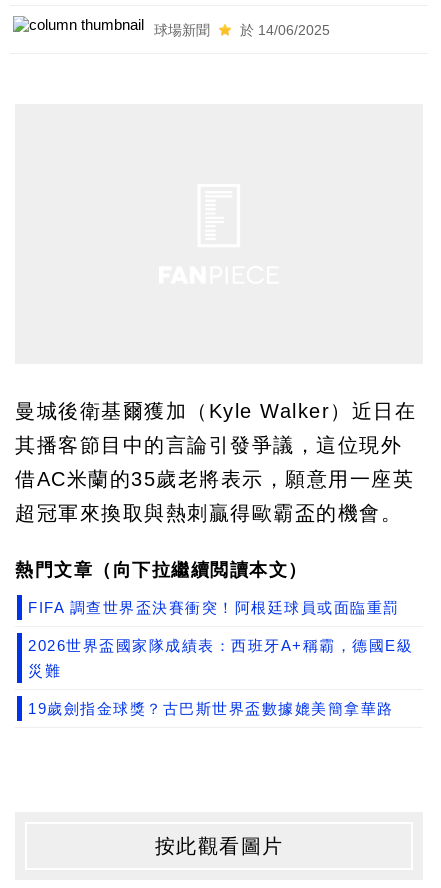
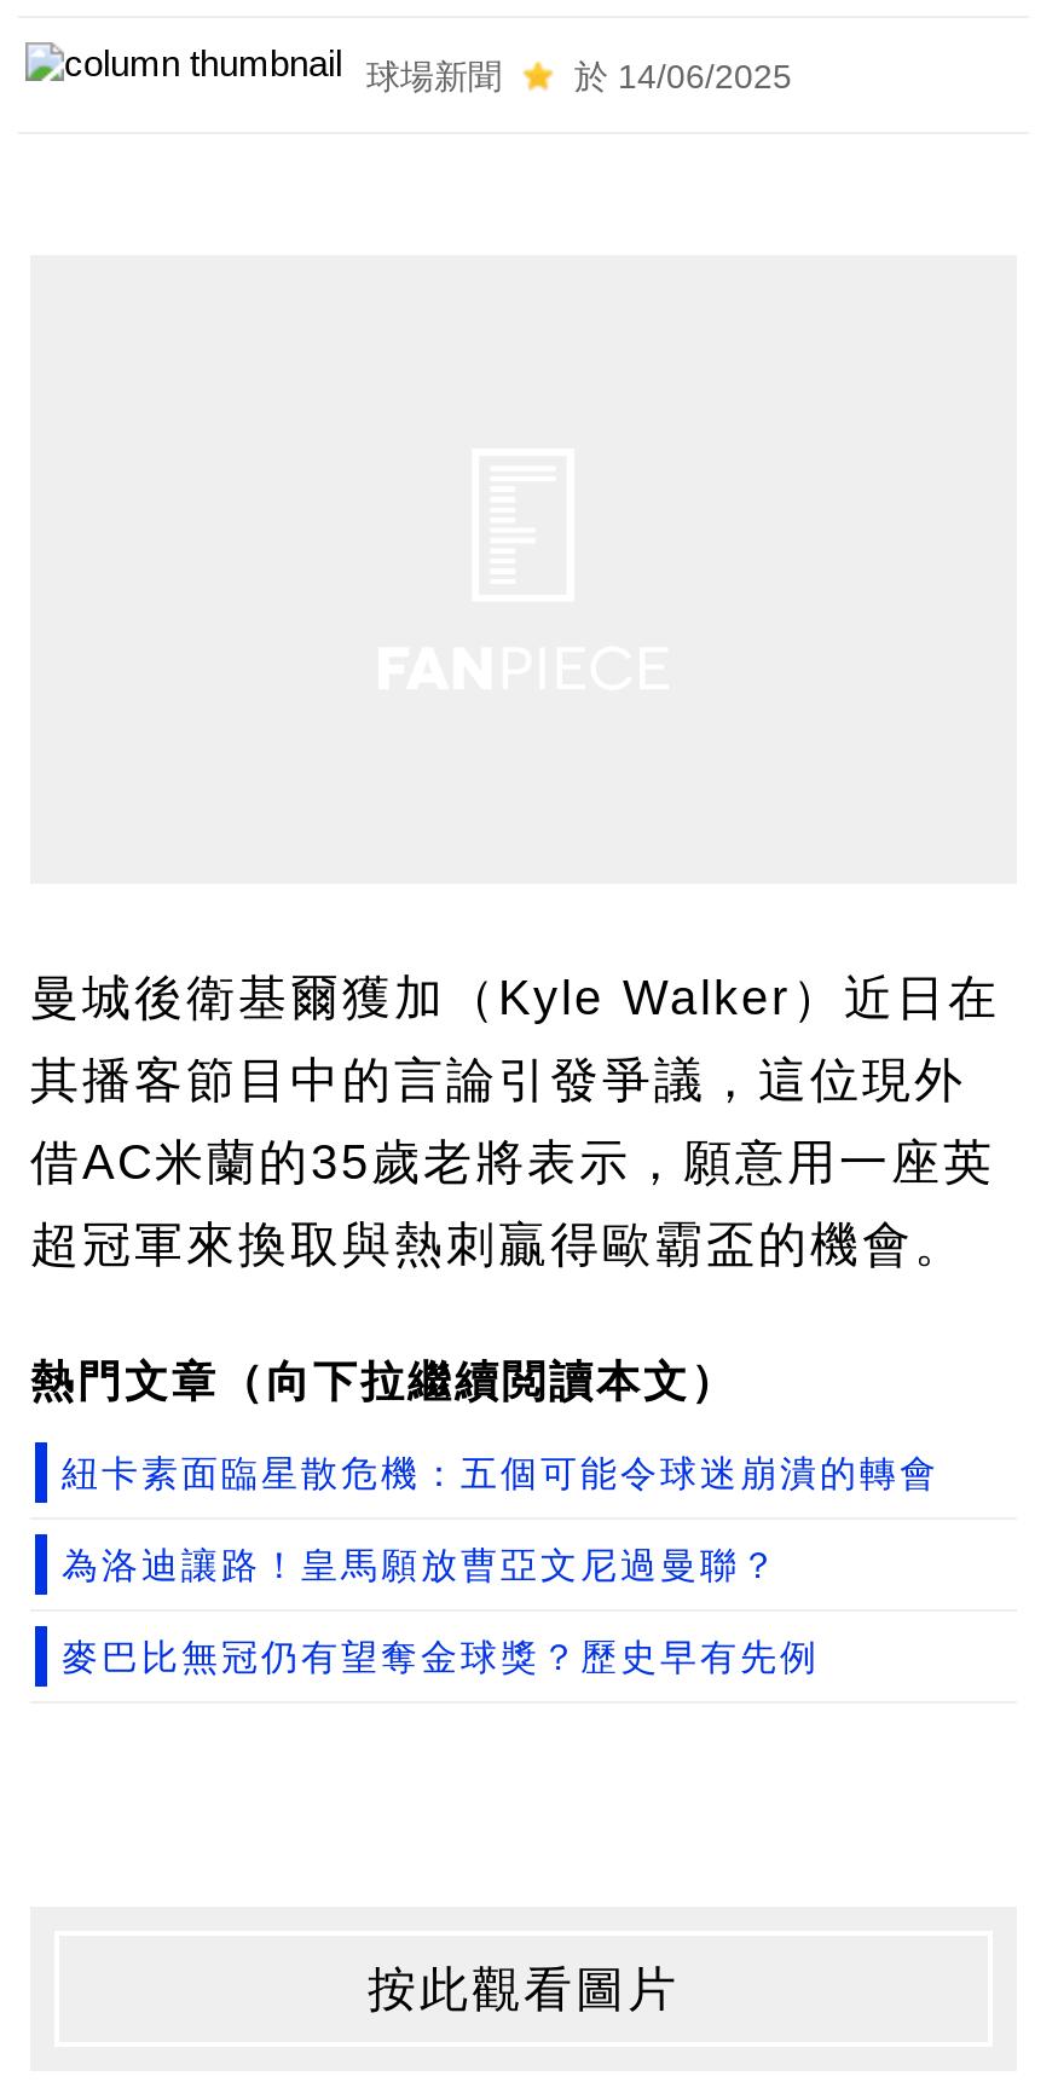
- FIFA 調查世界盃決賽衝突！阿根廷球員或面臨重罰
- 2026世界盃國家隊成績表：西班牙A+稱霸，德國E級
- 災難
- 19歲劍指金球獎？古巴斯世界盃數據媲美簡拿華路
+ 紐卡素面臨星散危機：五個可能令球迷崩潰的轉會
+ 為洛迪讓路！皇馬願放曹亞文尼過曼聯？
+ 麥巴比無冠仍有望奪金球獎？歷史早有先例
